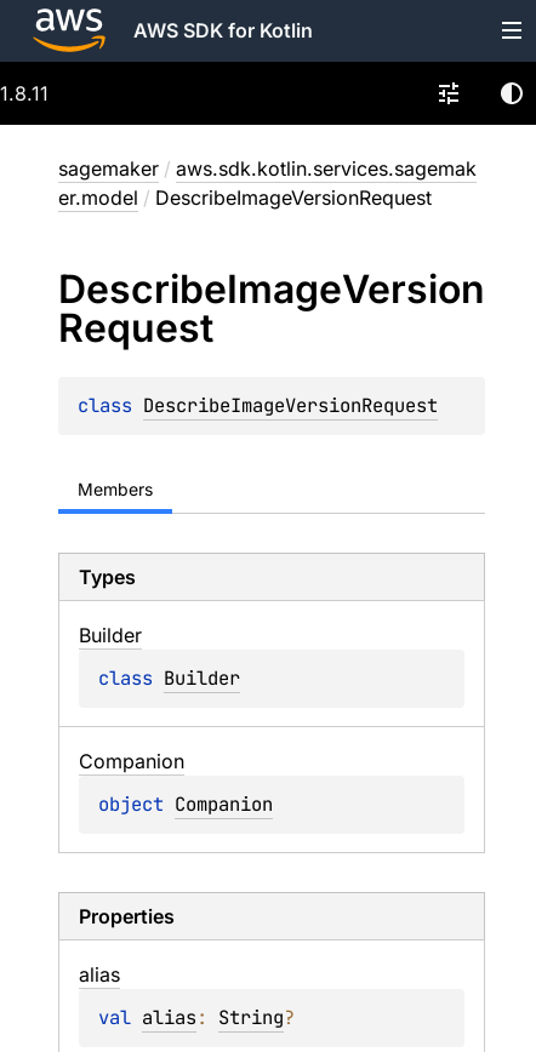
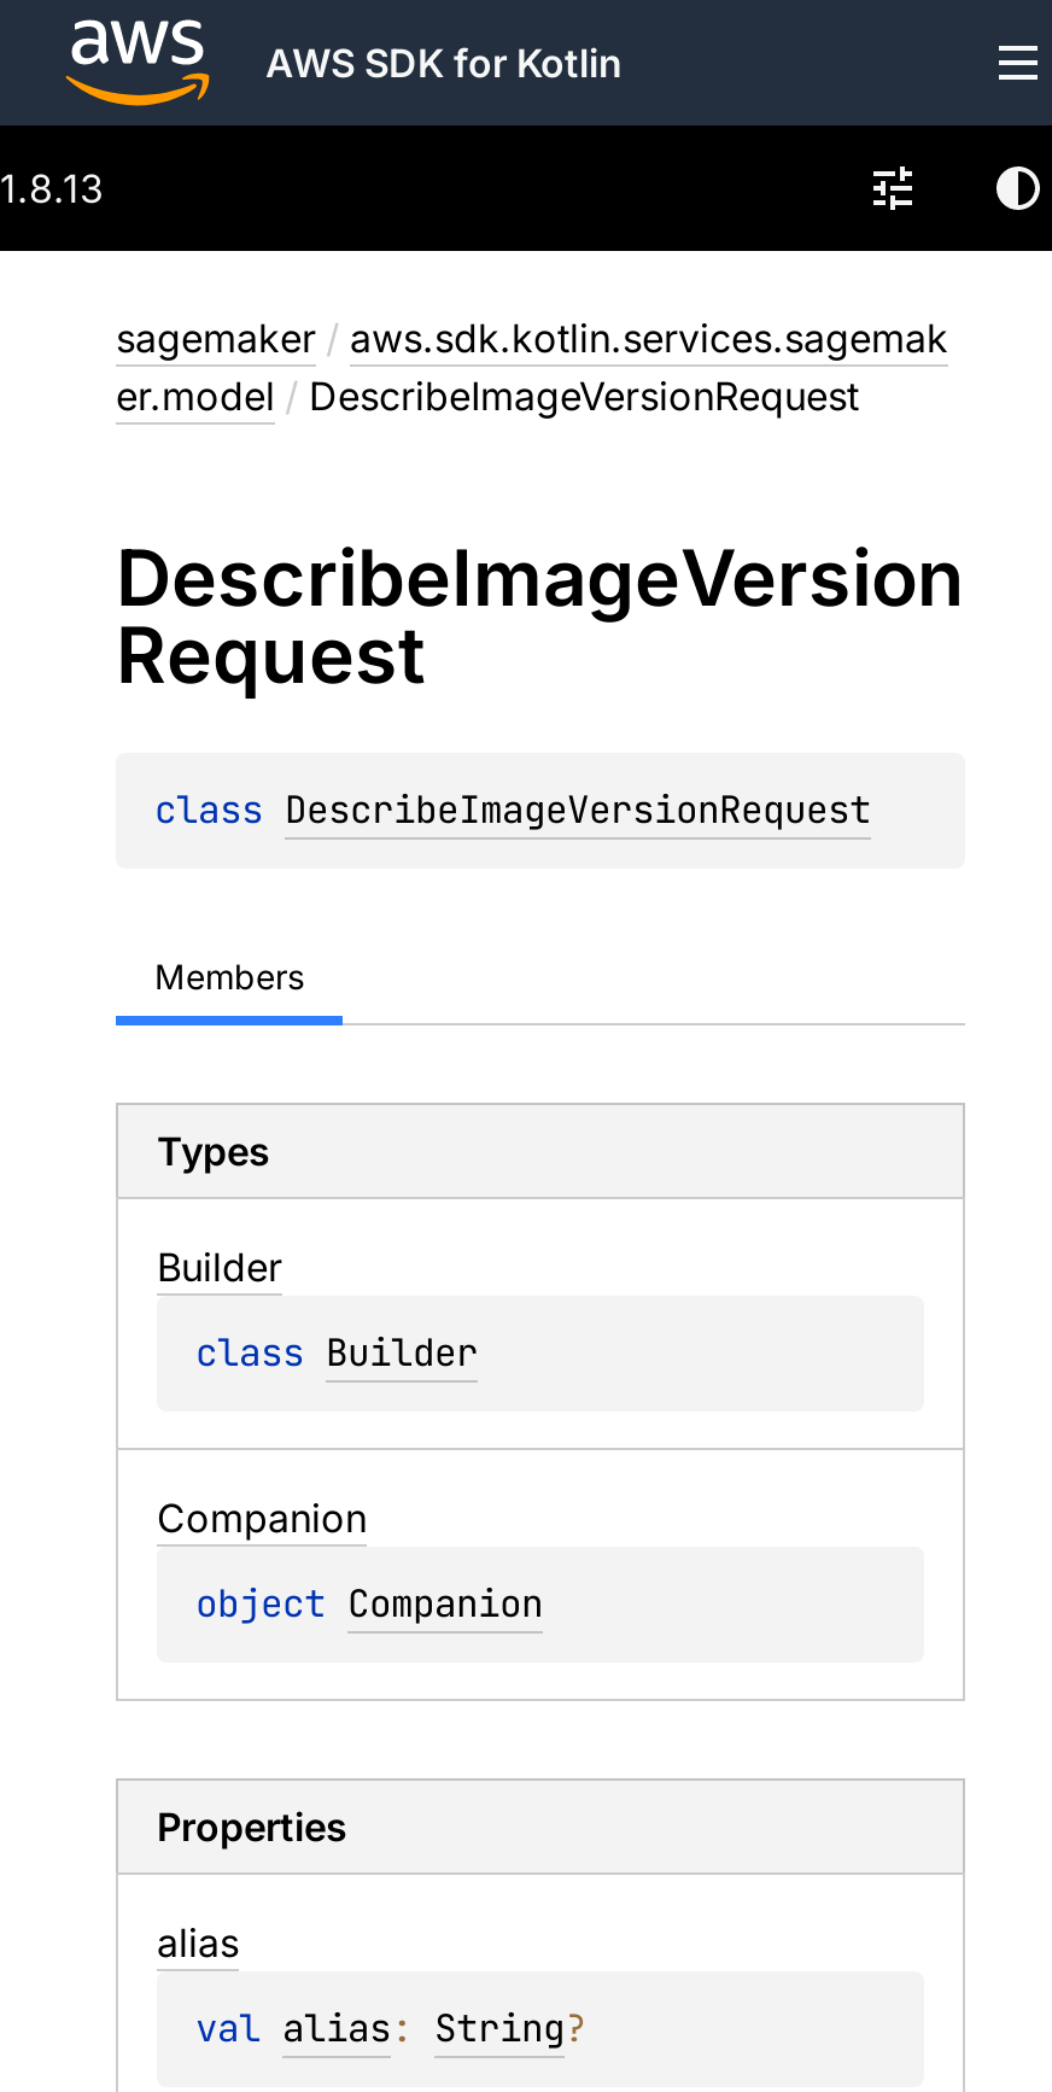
- 1.8.11
+ 1.8.13
